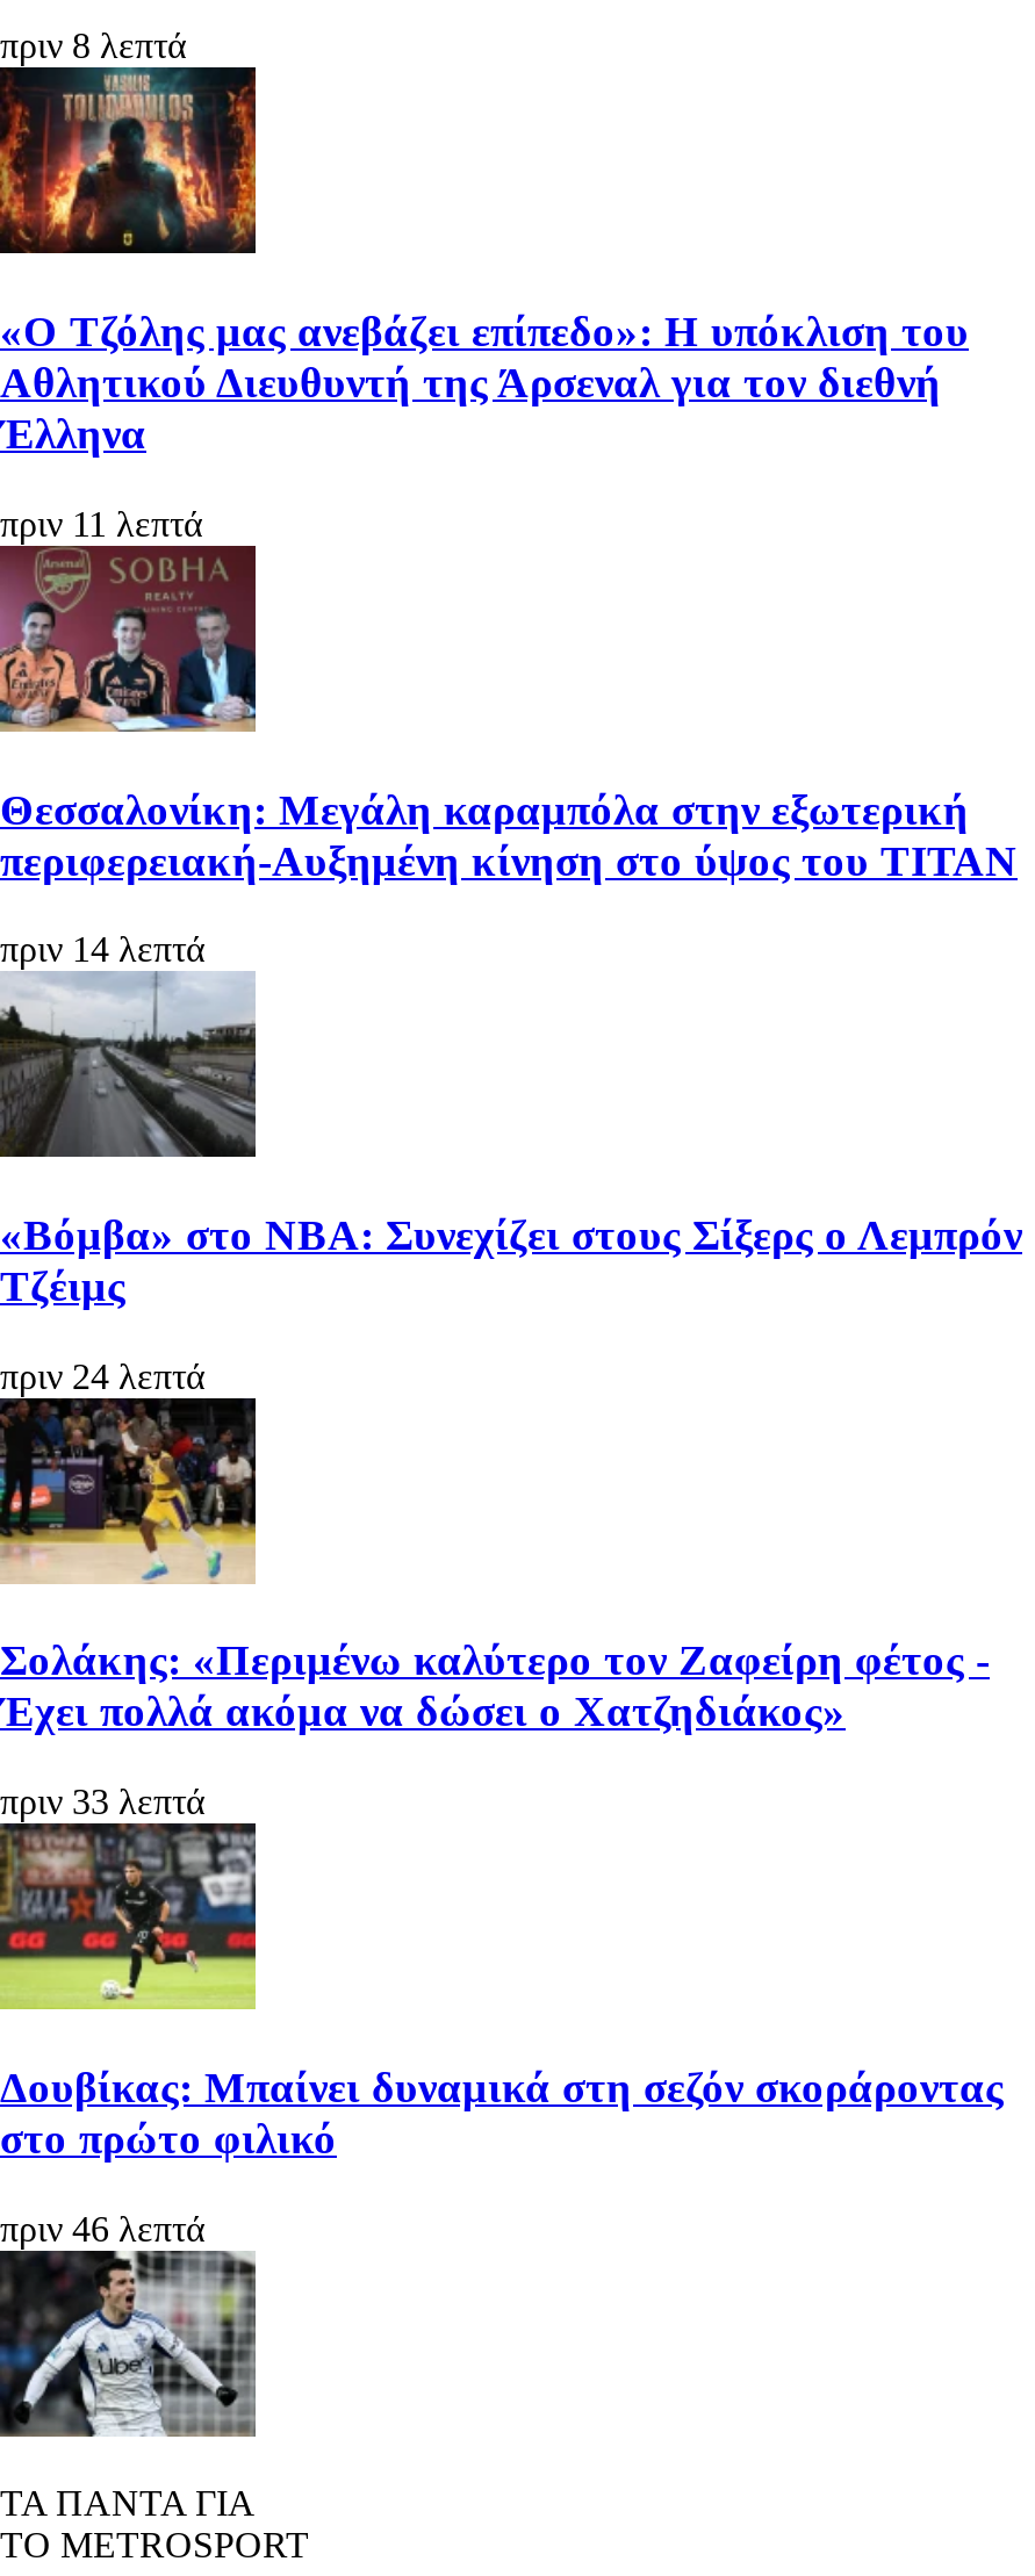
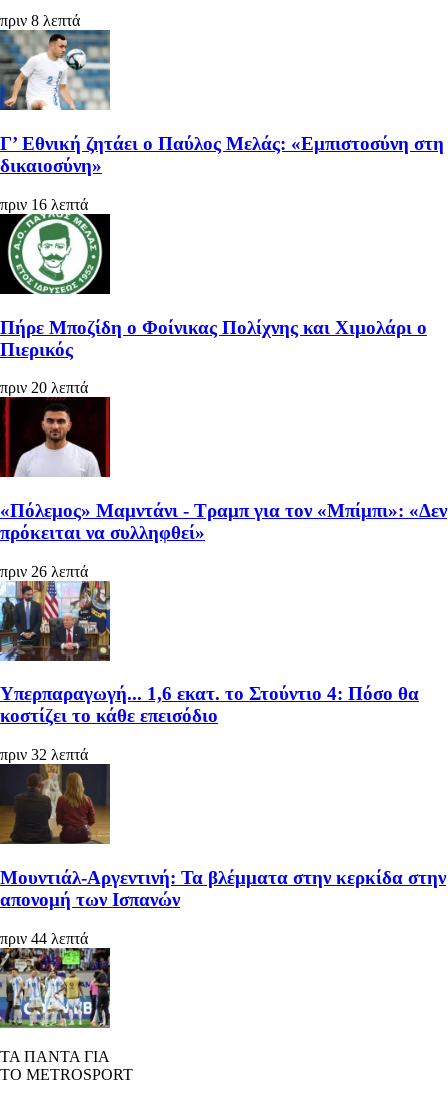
- [image]
- «Ο Τζόλης μας ανεβάζει επίπεδο»: Η υπόκλιση του
- Αθλητικού Διευθυντή της Άρσεναλ για τον διεθνή
- Έλληνα
+ [image]
+ Γ’ Εθνική ζητάει ο Παύλος Μελάς: «Εμπιστοσύνη στη
+ δικαιοσύνη»

- πριν 11 λεπτά
+ πριν 16 λεπτά

- [image]
- Θεσσαλονίκη: Μεγάλη καραμπόλα στην εξωτερική
- περιφερειακή-Αυξημένη κίνηση στο ύψος του ΤΙΤΑΝ
+ [image]
+ Πήρε Μποζίδη ο Φοίνικας Πολίχνης και Χιμολάρι ο
+ Πιερικός

- πριν 14 λεπτά
+ πριν 20 λεπτά

- [image]
- «Βόμβα» στο ΝΒΑ: Συνεχίζει στους Σίξερς ο Λεμπρόν
- Τζέιμς
+ [image]
+ «Πόλεμος» Μαμντάνι - Τραμπ για τον «Μπίμπι»: «Δεν
+ πρόκειται να συλληφθεί»

- πριν 24 λεπτά
+ πριν 26 λεπτά

- [image]
- Σολάκης: «Περιμένω καλύτερο τον Ζαφείρη φέτος -
- Έχει πολλά ακόμα να δώσει ο Χατζηδιάκος»
+ [image]
+ Υπερπαραγωγή... 1,6 εκατ. το Στούντιο 4: Πόσο θα
+ κοστίζει το κάθε επεισόδιο

- πριν 33 λεπτά
+ πριν 32 λεπτά

- [image]
- Δουβίκας: Μπαίνει δυναμικά στη σεζόν σκοράροντας
- στο πρώτο φιλικό
+ [image]
+ Μουντιάλ-Αργεντινή: Τα βλέμματα στην κερκίδα στην
+ απονομή των Ισπανών

- πριν 46 λεπτά
+ πριν 44 λεπτά

- [image]
+ [image]
